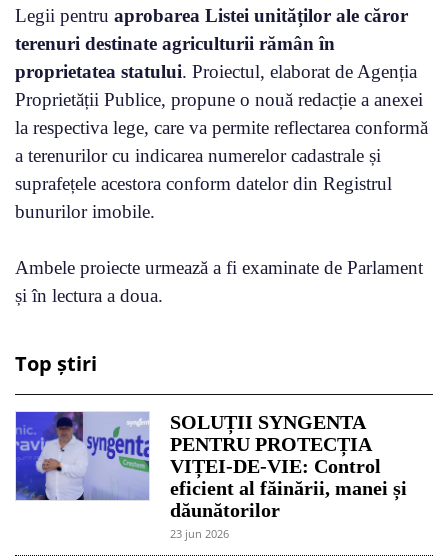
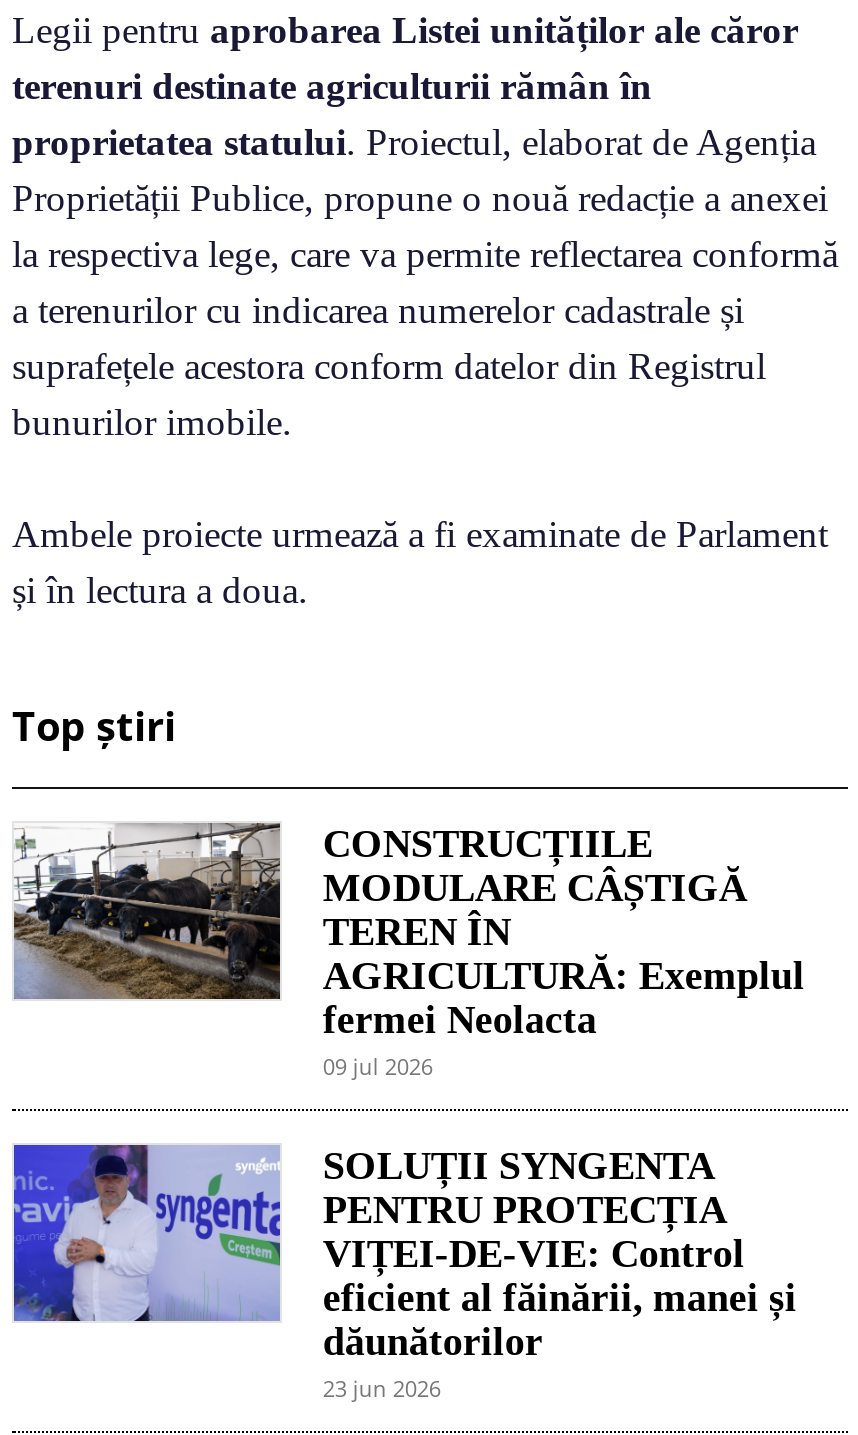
+ [image]
+ CONSTRUCȚIILE
+ MODULARE CÂȘTIGĂ
+ TEREN ÎN
+ AGRICULTURĂ: Exemplul
+ fermei Neolacta
+ 09 jul 2026
